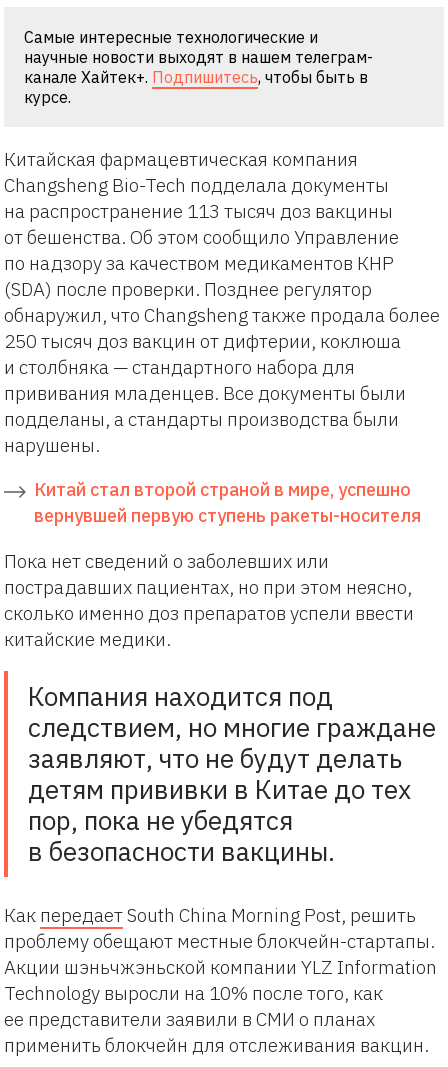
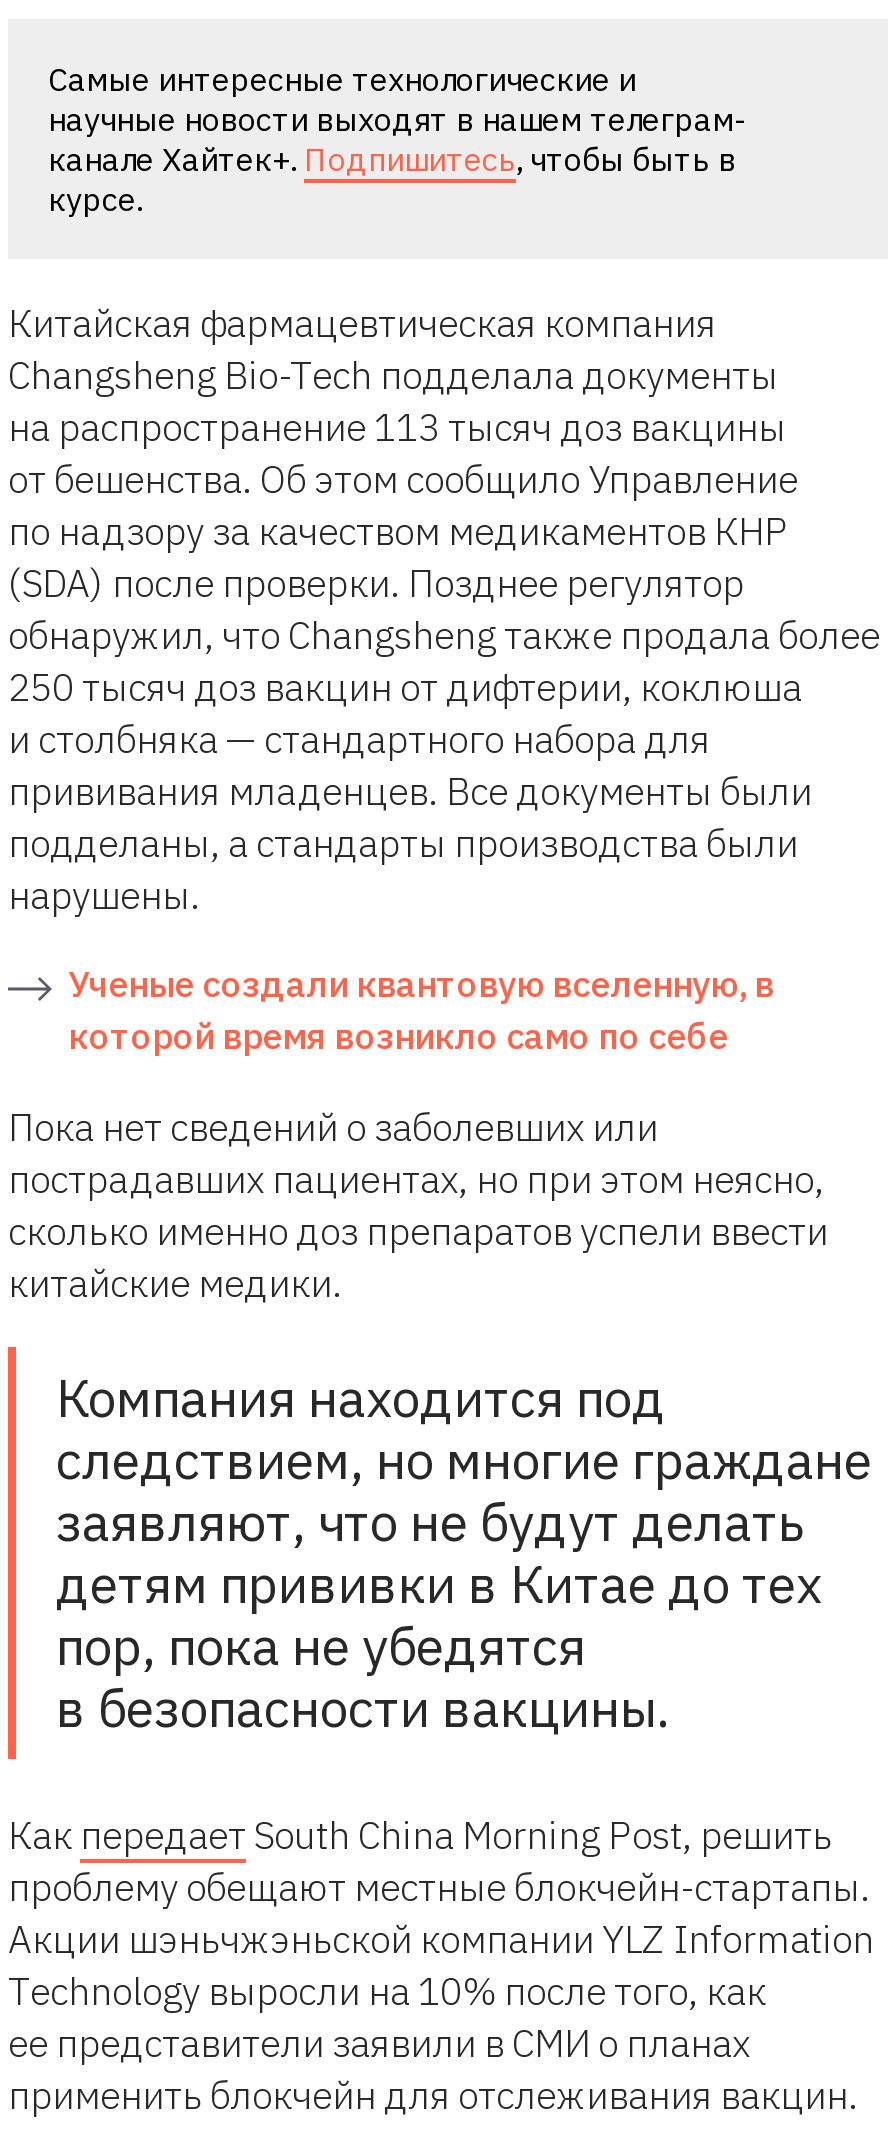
- Китай стал второй страной в мире, успешно
- вернувшей первую ступень ракеты-носителя
+ Ученые создали квантовую вселенную, в
+ которой время возникло само по себе
